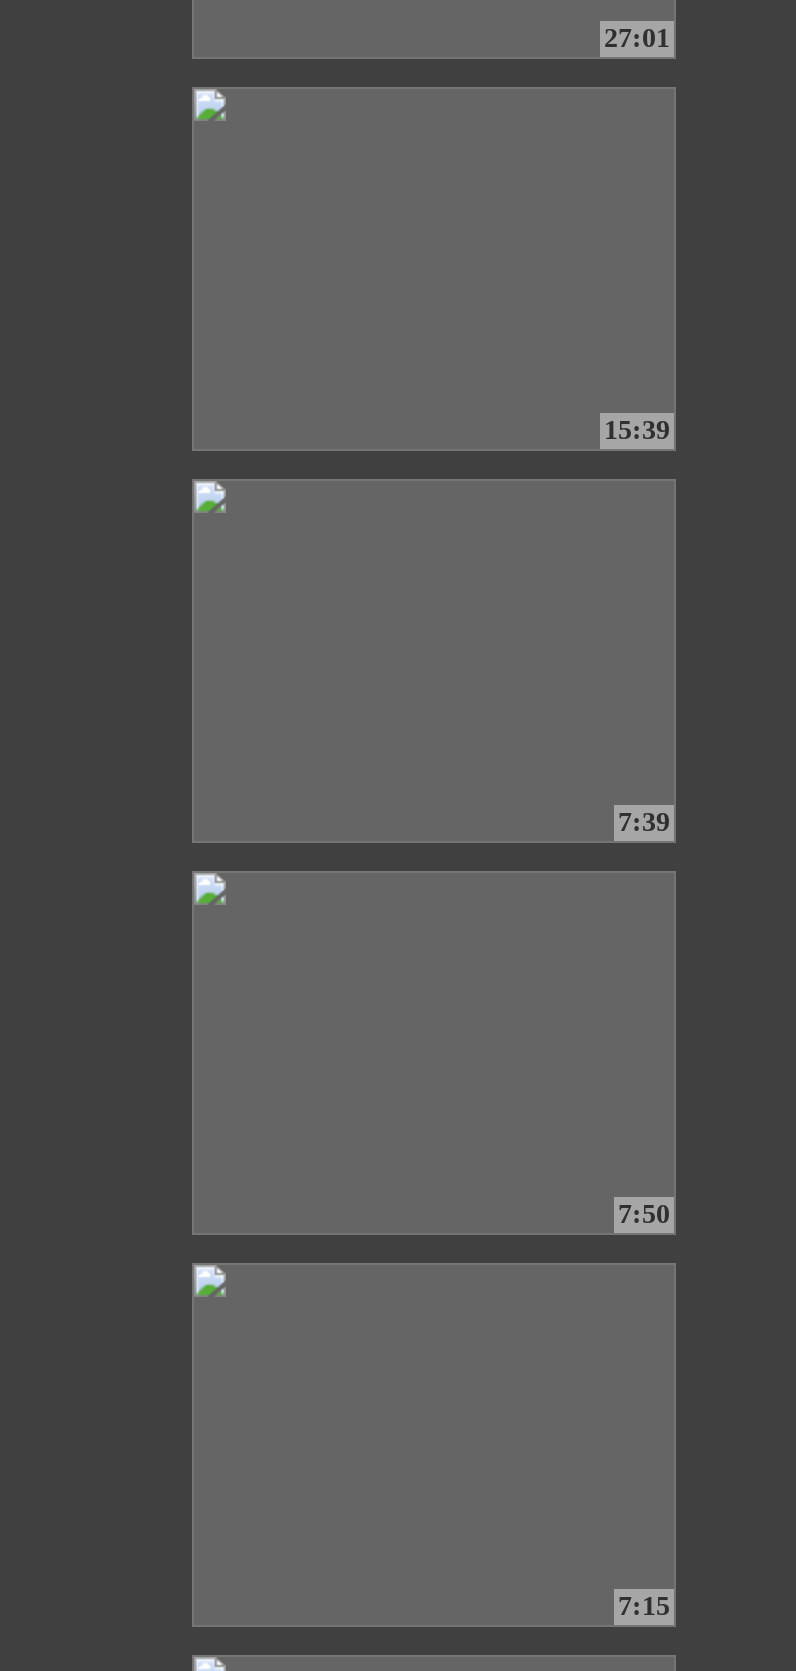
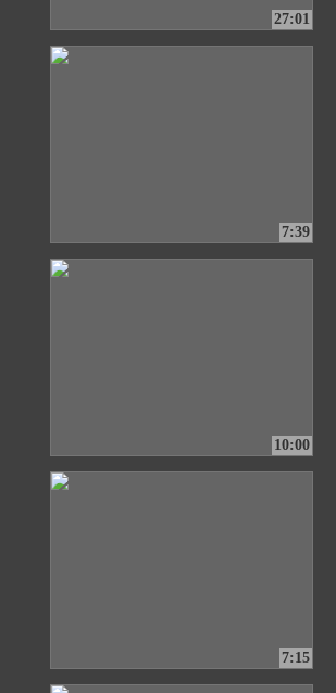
- 15:39

- 7:50
+ 10:00
